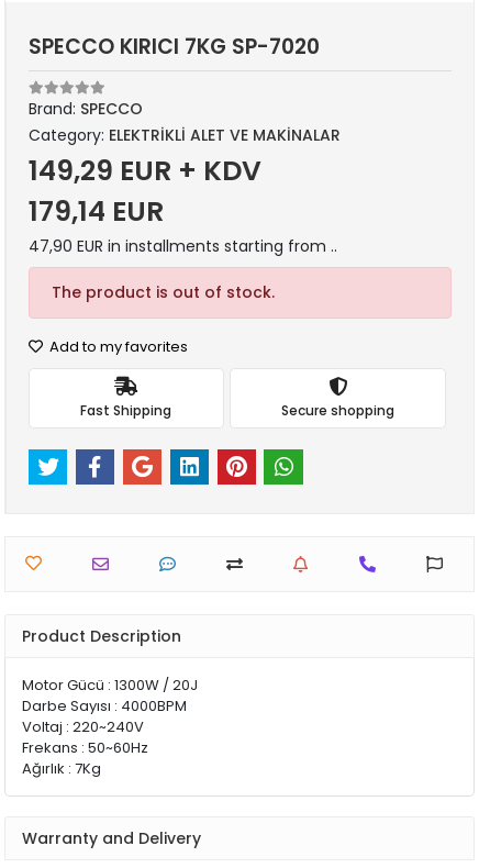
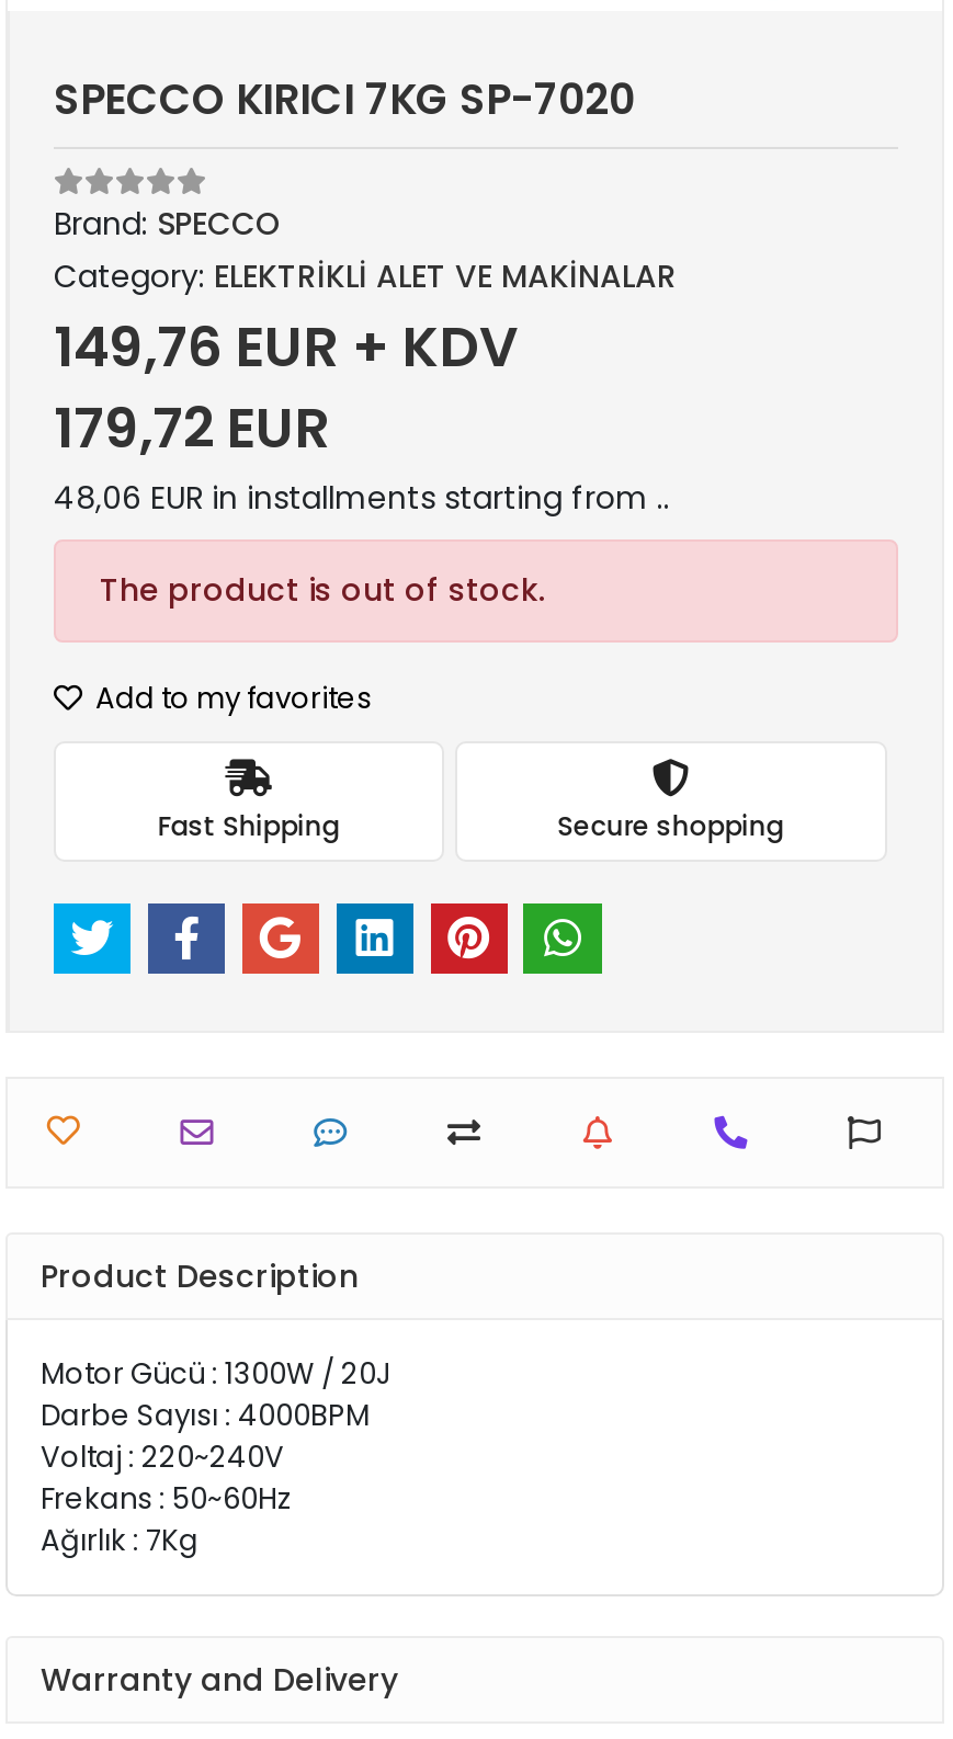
- 149,29 EUR + KDV
+ 149,76 EUR + KDV

- 179,14 EUR
+ 179,72 EUR

- 47,90 EUR in installments starting from ..
+ 48,06 EUR in installments starting from ..
